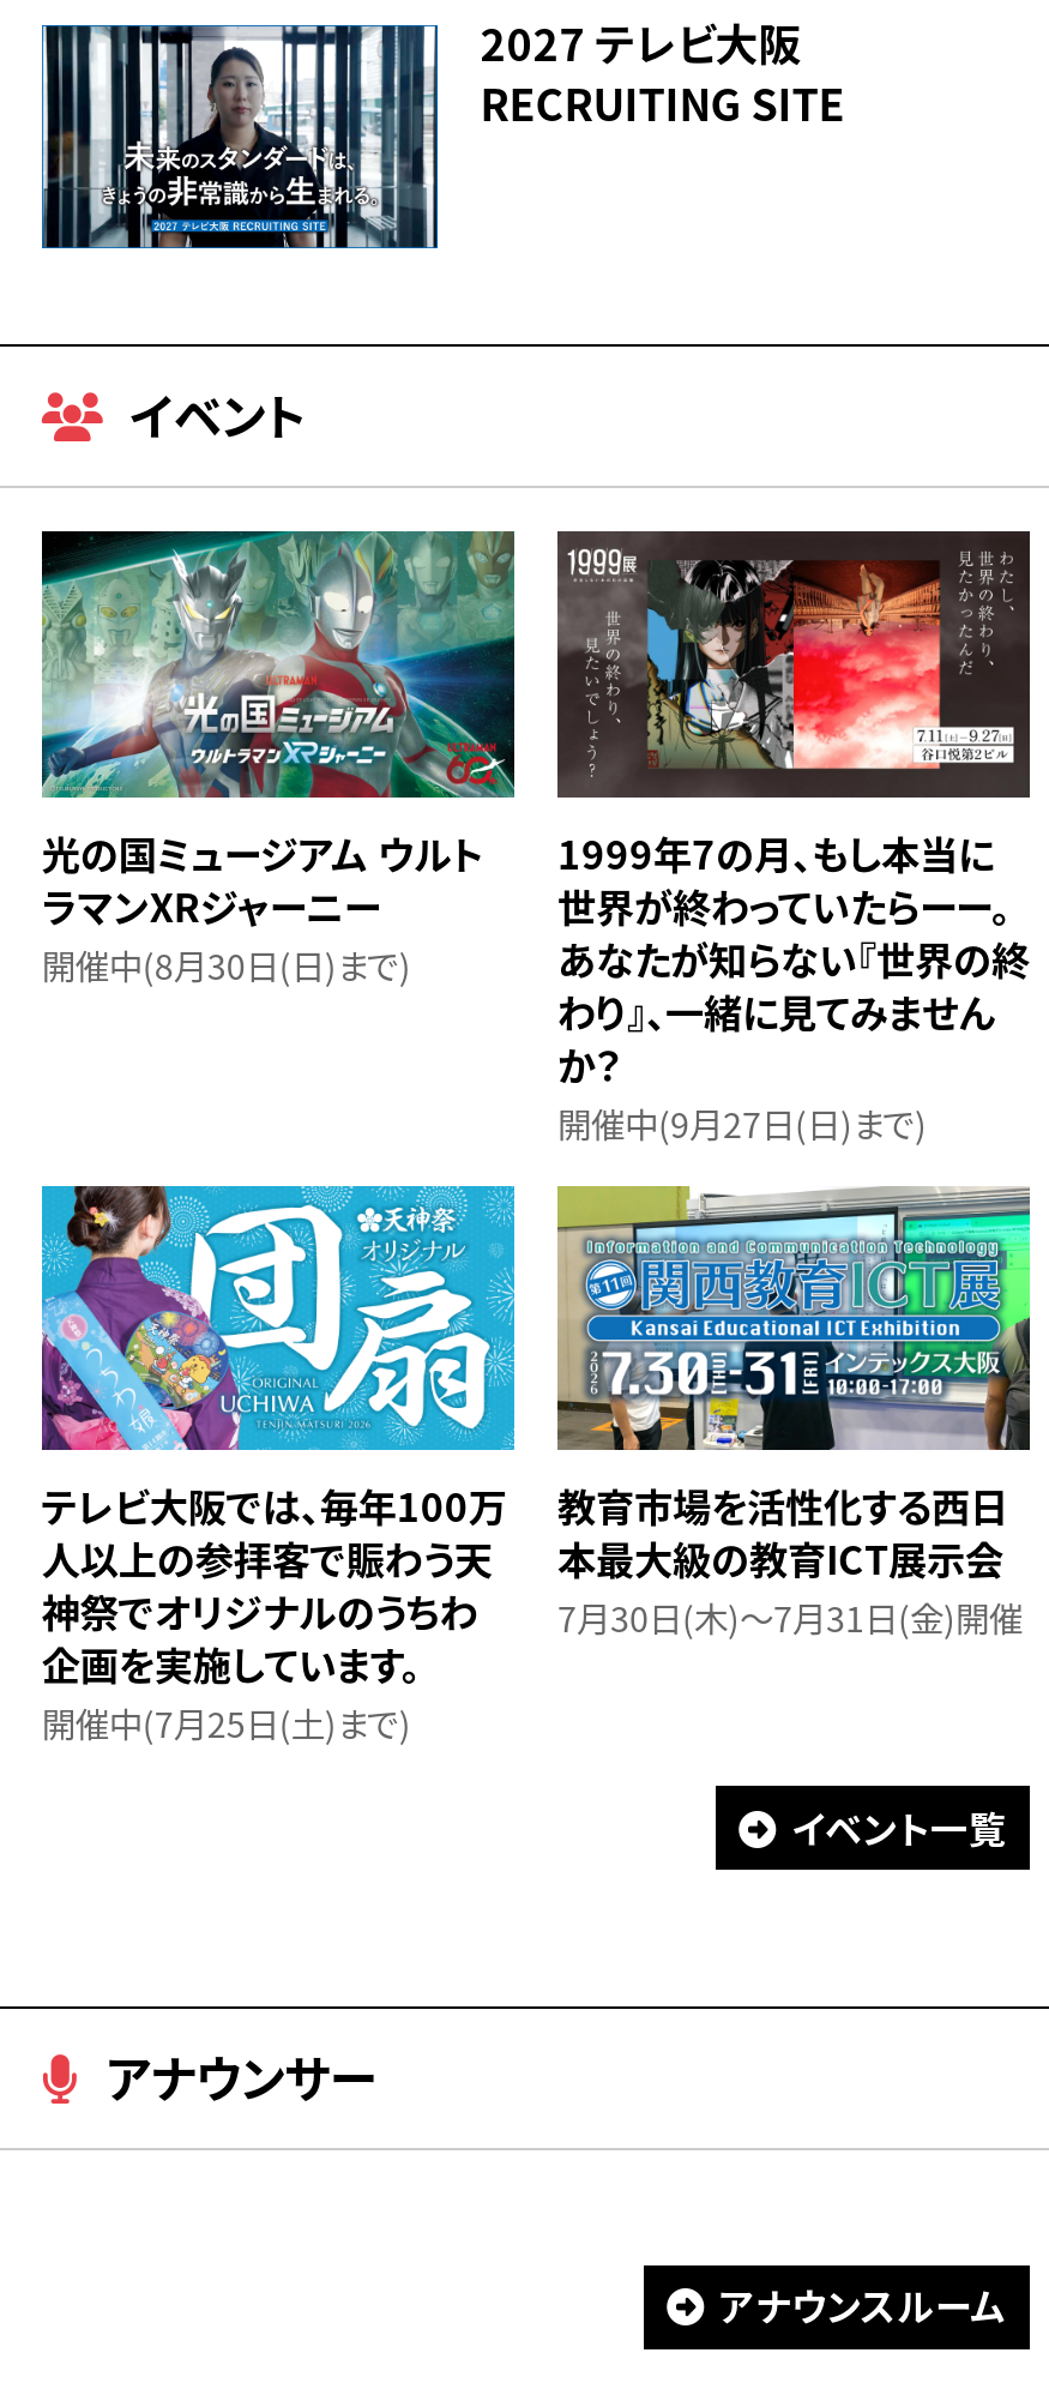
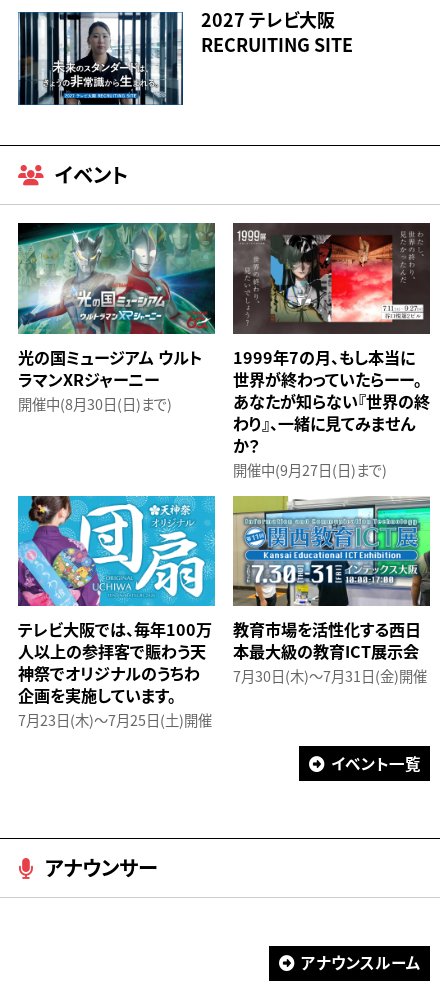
- 開催中(7月25日(土)まで)
+ 7月23日(木)～7月25日(土)開催
